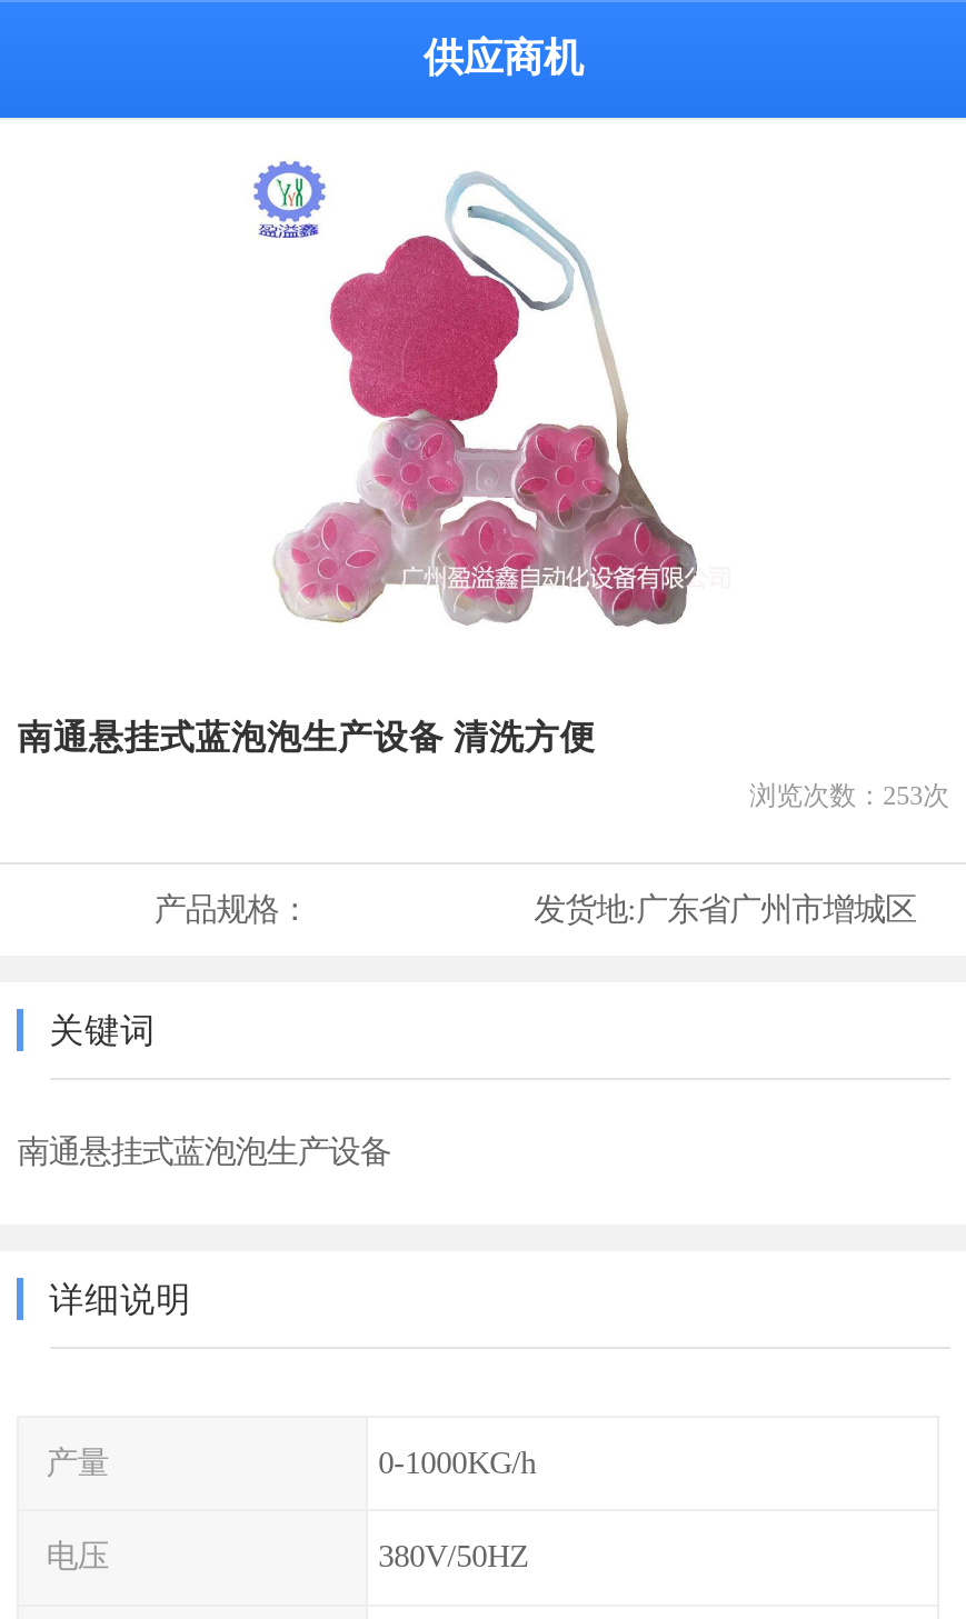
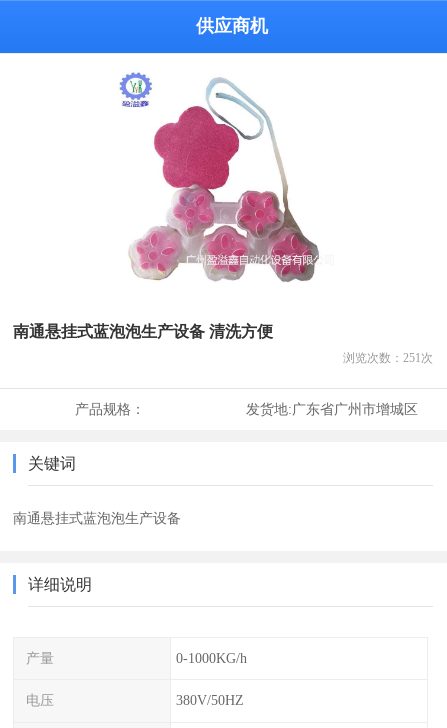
- 浏览次数：253次
+ 浏览次数：251次
